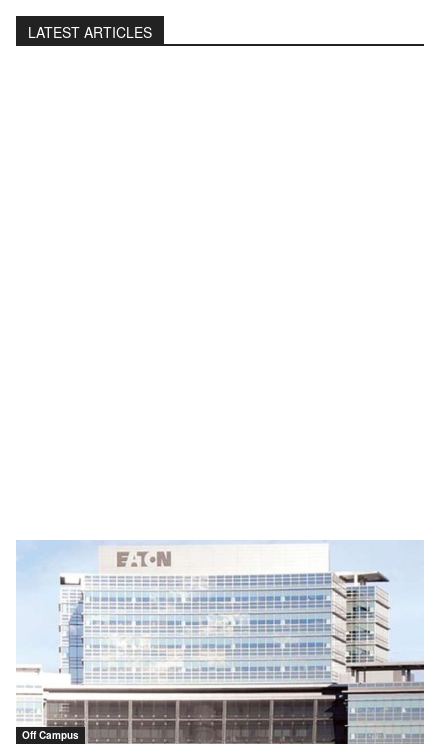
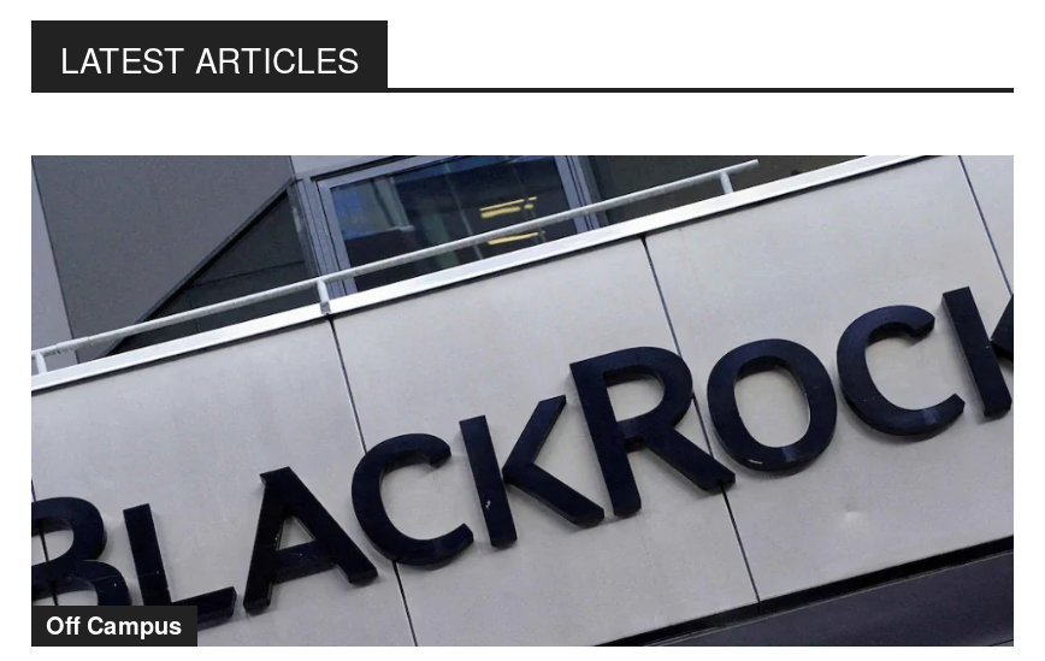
- [image]
+ [image]
